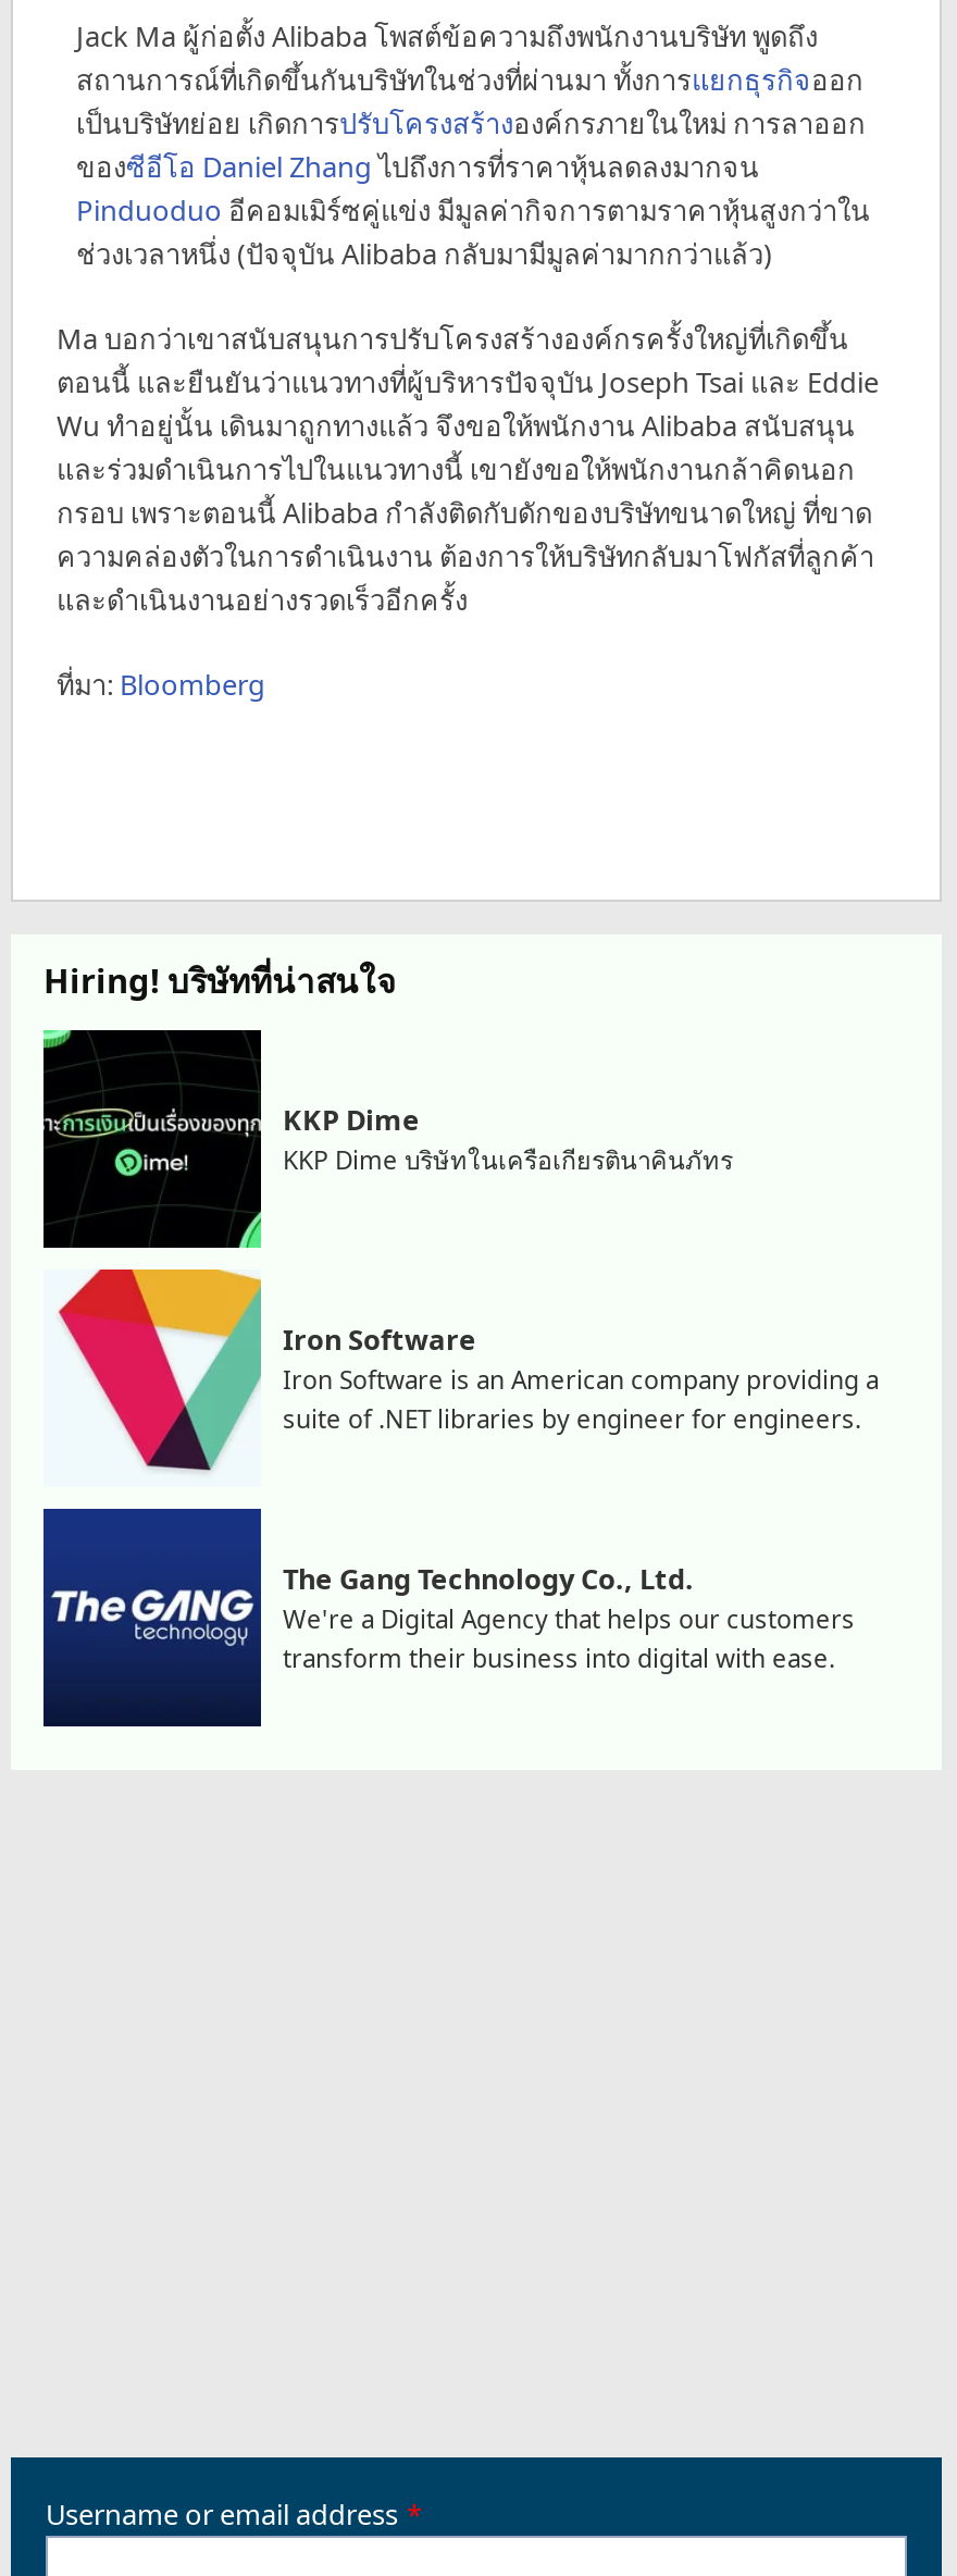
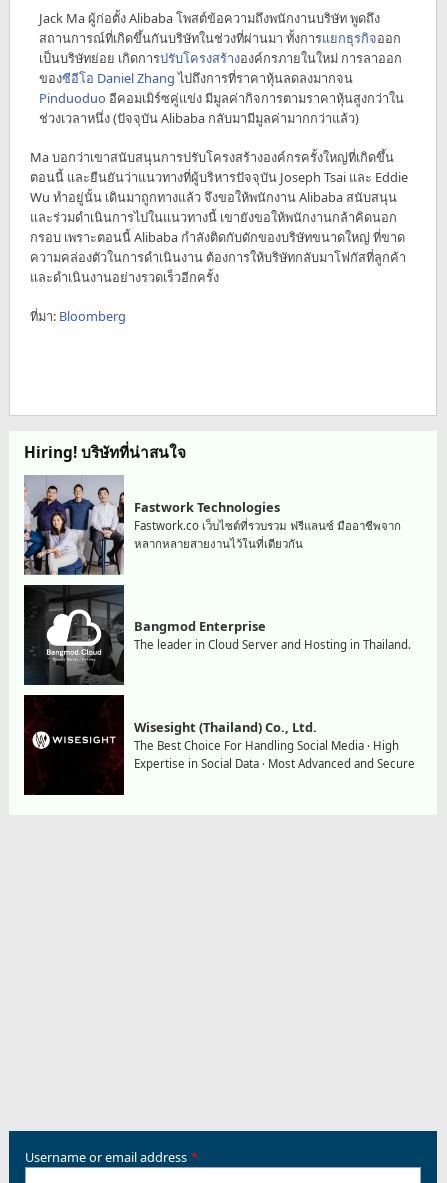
- [image]
- KKP Dime
- KKP Dime บริษัทในเครือเกียรตินาคินภัทร
+ [image]
+ Fastwork Technologies
+ Fastwork.co เว็บไซต์ที่รวบรวม ฟรีแลนซ์ มืออาชีพจาก
+ หลากหลายสายงานไว้ในที่เดียวกัน

- [image]
- Iron Software
- Iron Software is an American company providing a
- suite of .NET libraries by engineer for engineers.
+ [image]
+ Bangmod Enterprise
+ The leader in Cloud Server and Hosting in Thailand.

- [image]
- The Gang Technology Co., Ltd.
- We're a Digital Agency that helps our customers
- transform their business into digital with ease.
+ [image]
+ Wisesight (Thailand) Co., Ltd.
+ The Best Choice For Handling Social Media · High
+ Expertise in Social Data · Most Advanced and Secure
